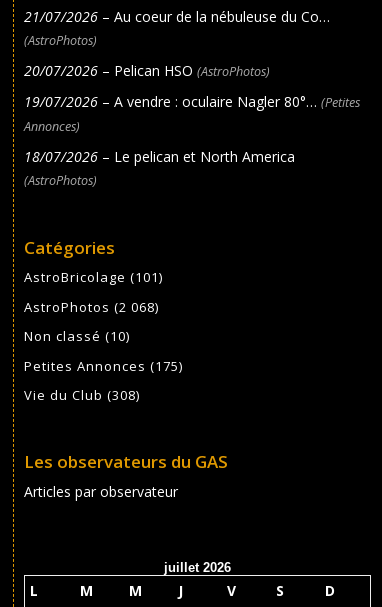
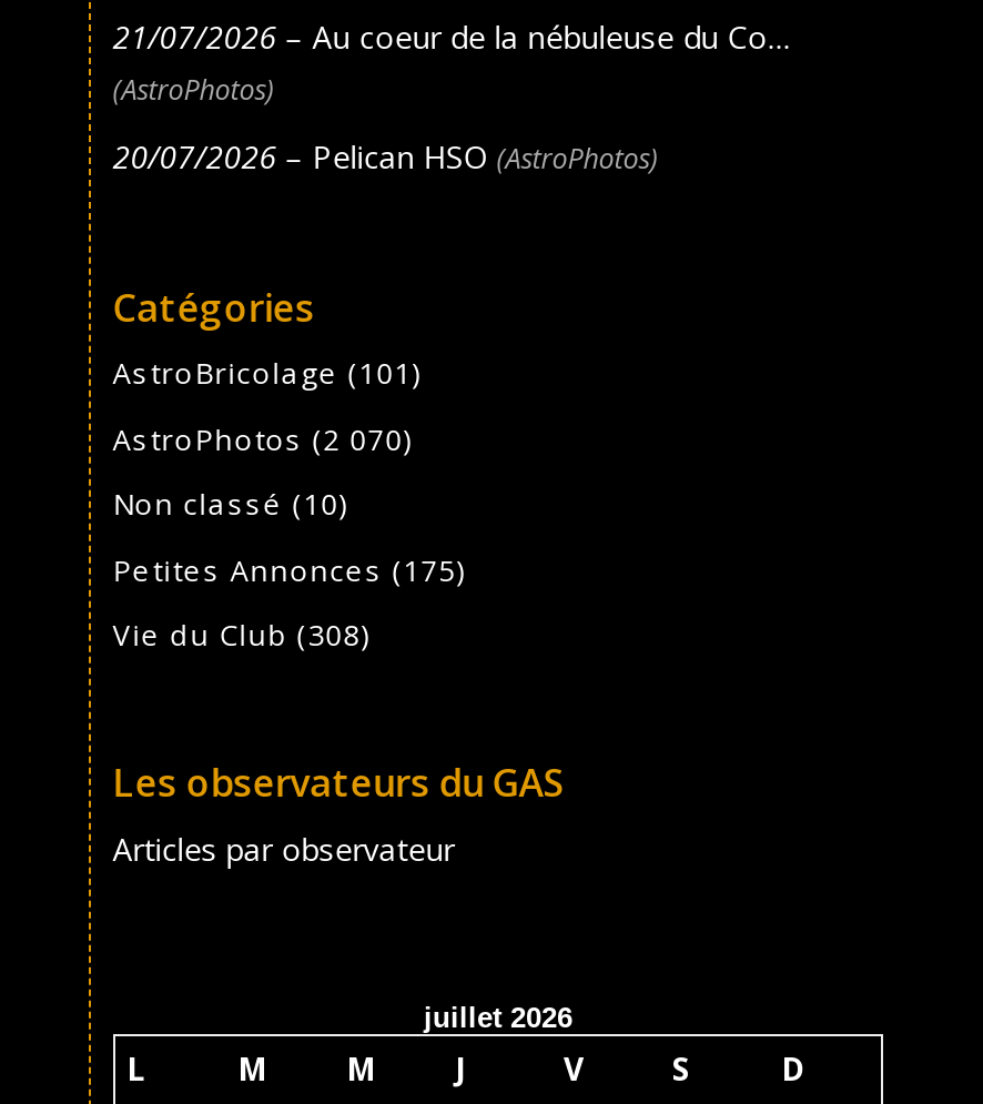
- 19/07/2026 – A vendre : oculaire Nagler 80°… (Petites
- Annonces)
- 18/07/2026 – Le pelican et North America
- (AstroPhotos)

- AstroPhotos (2 068)
+ AstroPhotos (2 070)
